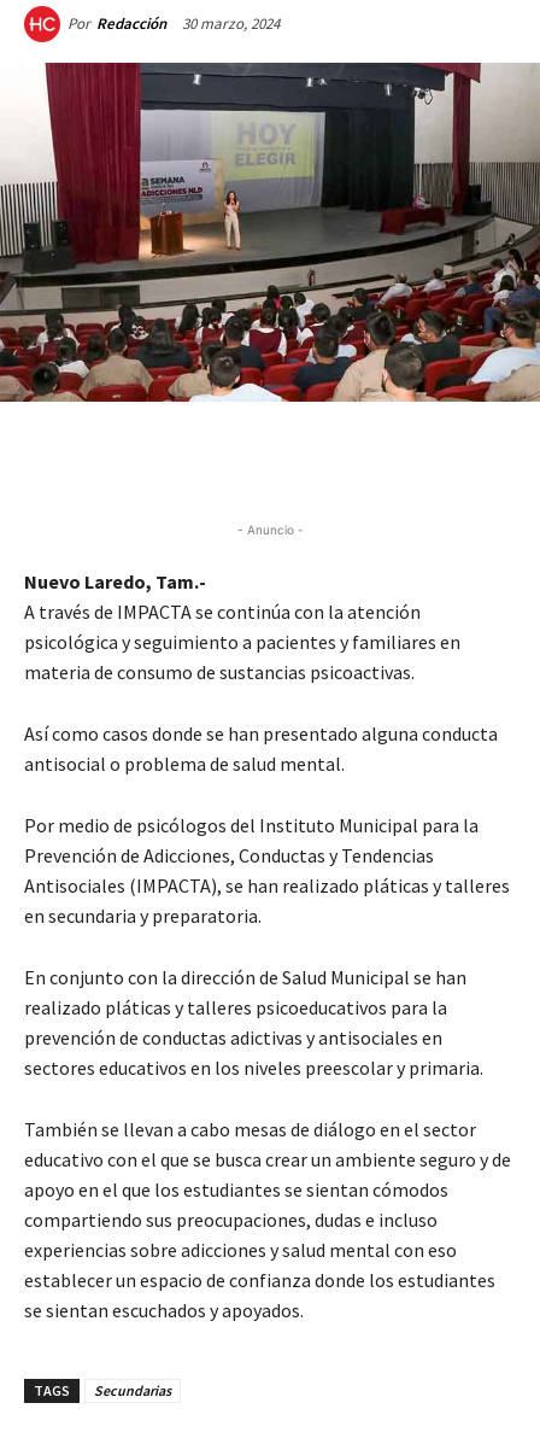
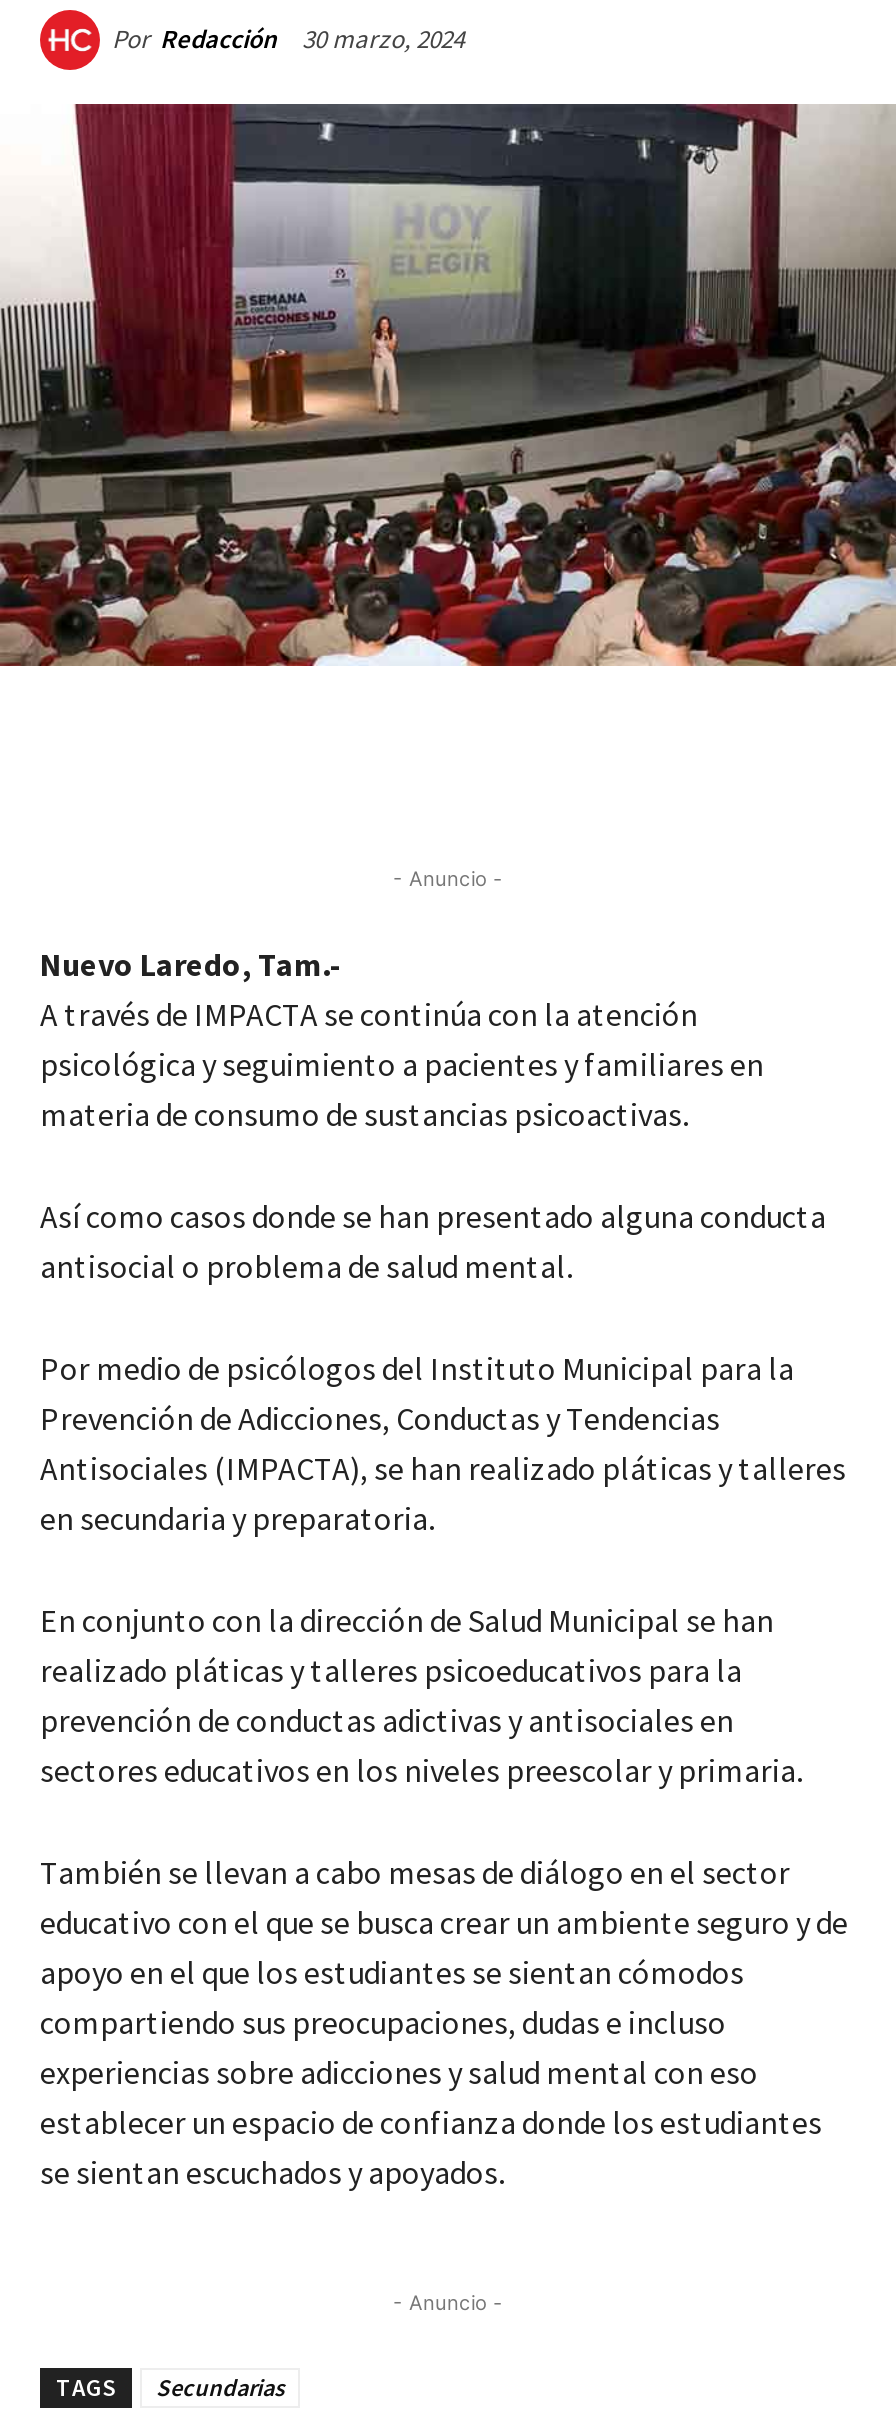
+ - Anuncio -
